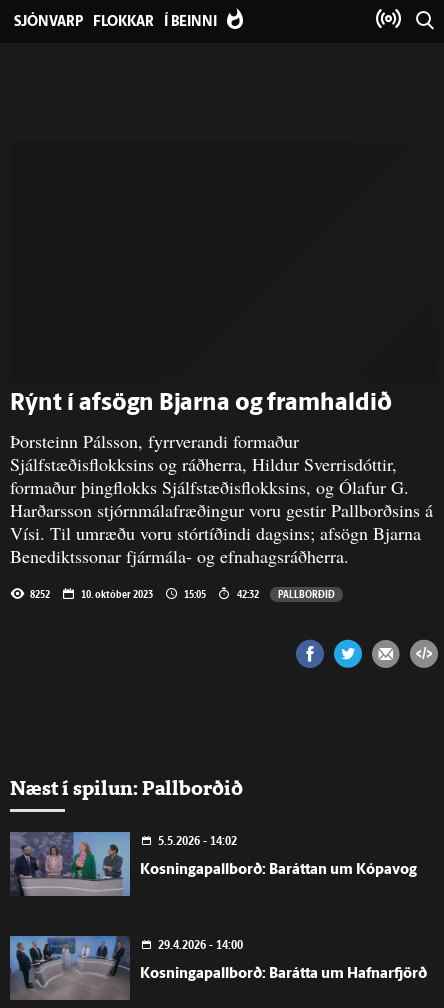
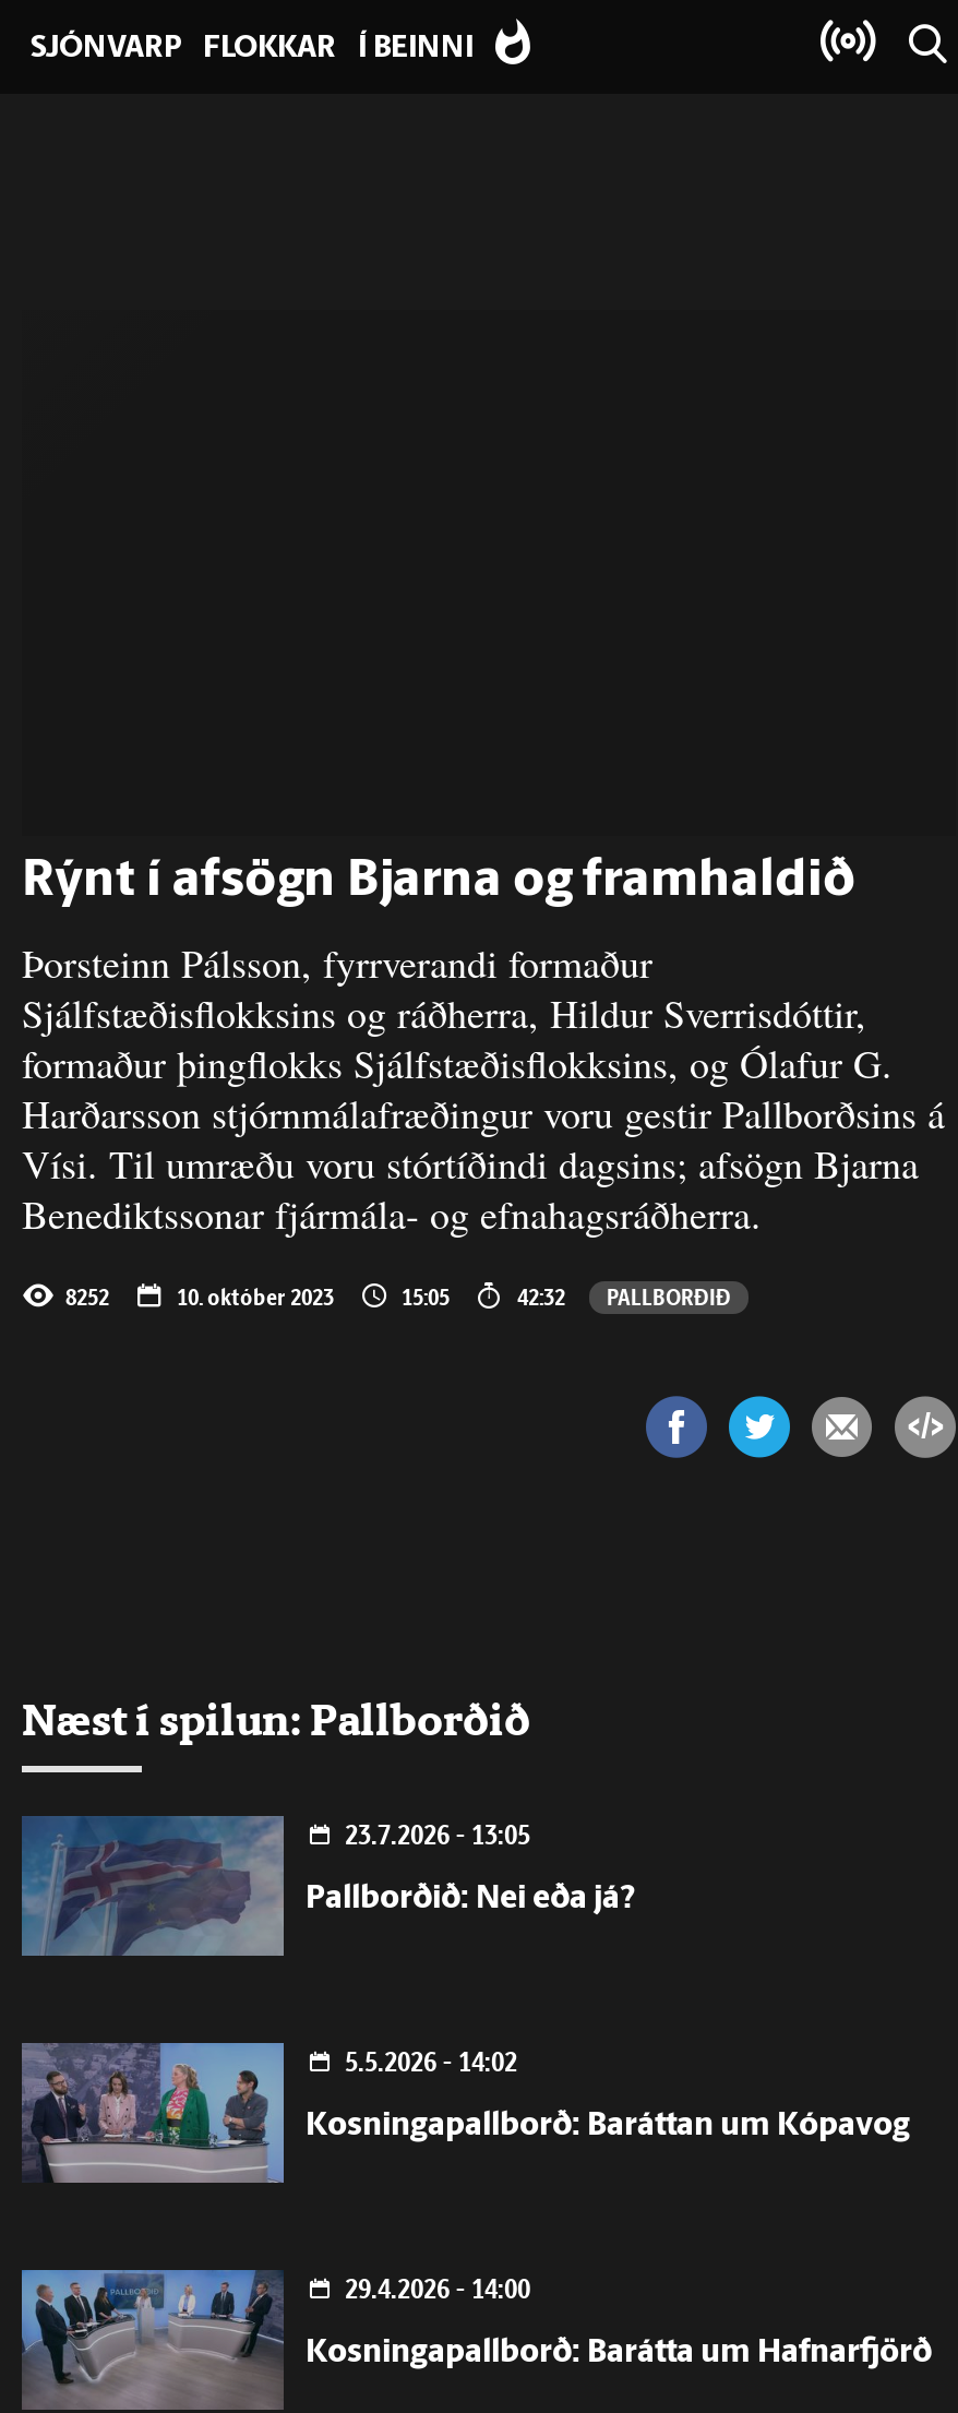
+ [image]
+ 23.7.2026 - 13:05
+ Pallborðið: Nei eða já?
